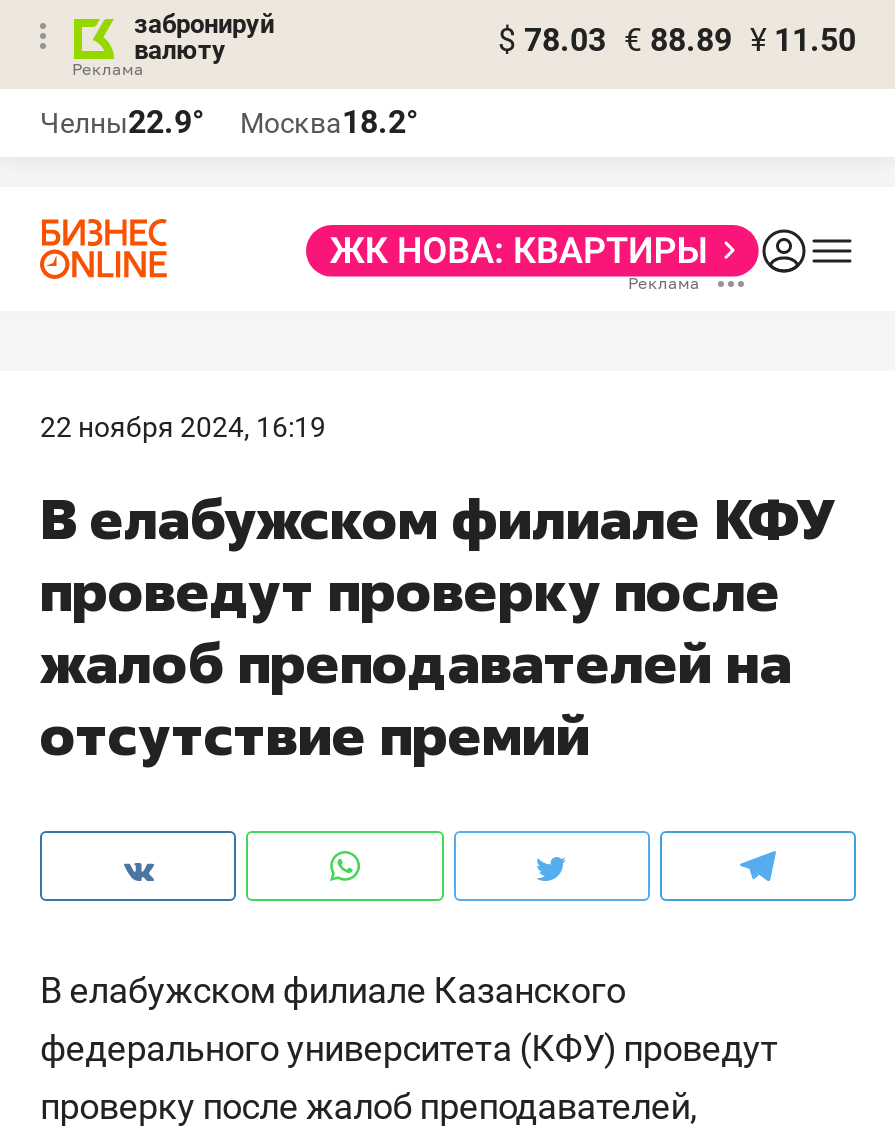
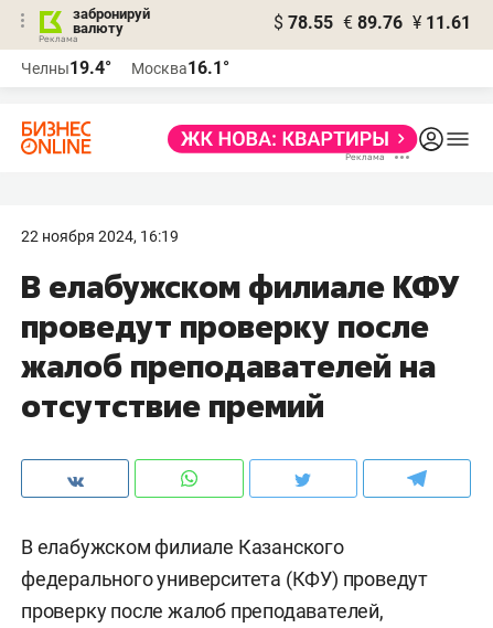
- $ 78.03 € 88.89 ¥ 11.50
+ $ 78.55 € 89.76 ¥ 11.61

- Челны22.9°
+ Челны19.4°

- Москва18.2°
+ Москва16.1°
